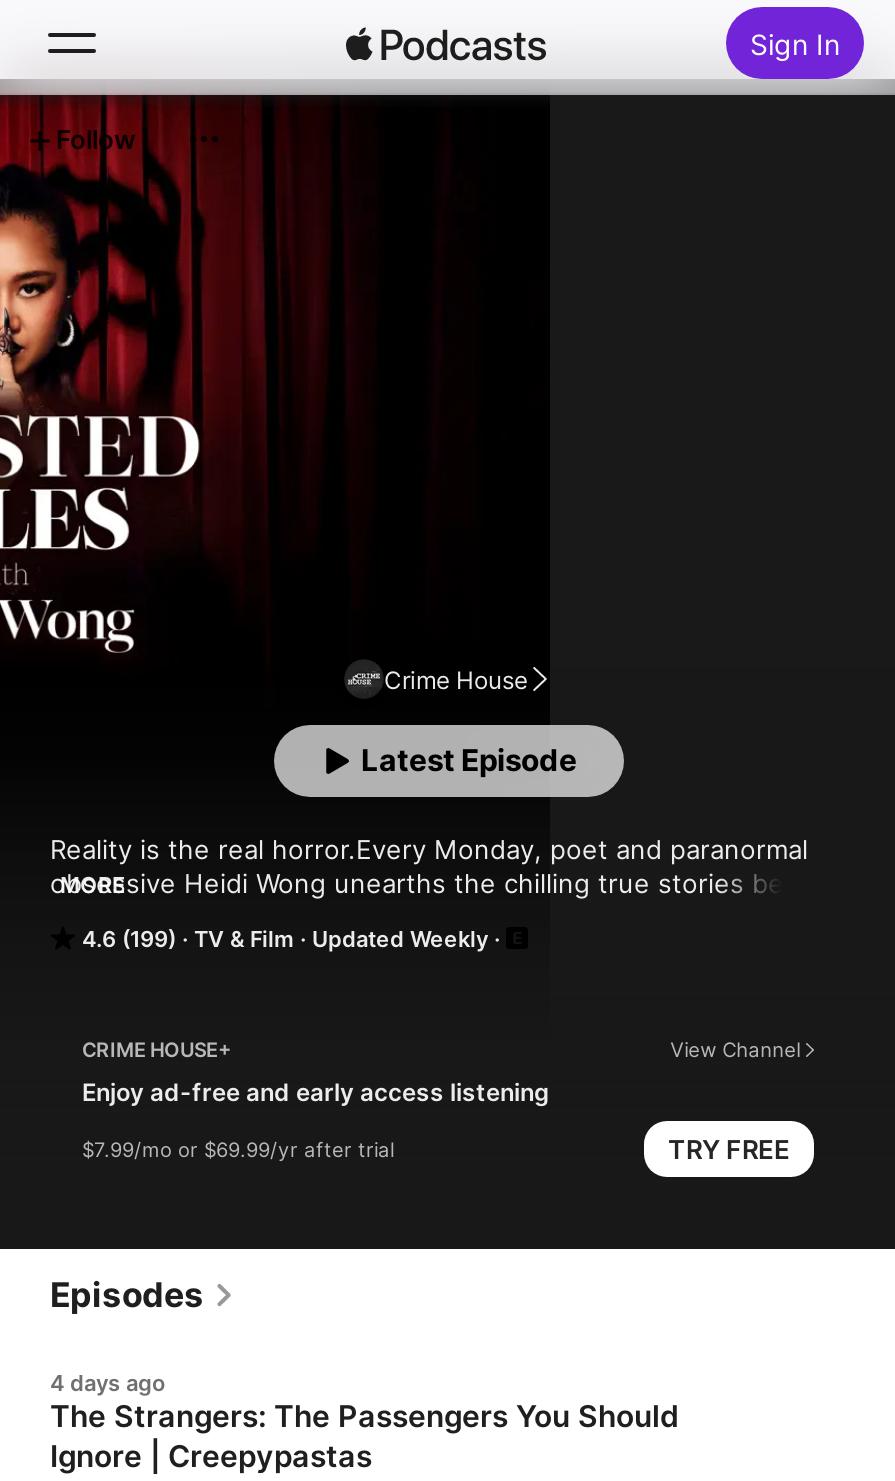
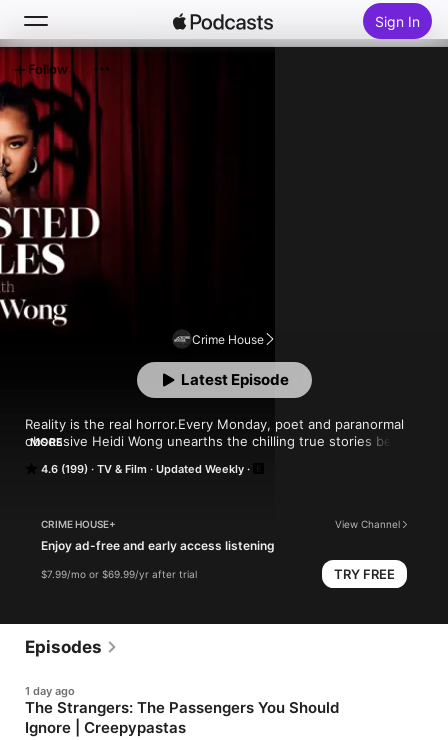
- 4 days ago
+ 1 day ago
